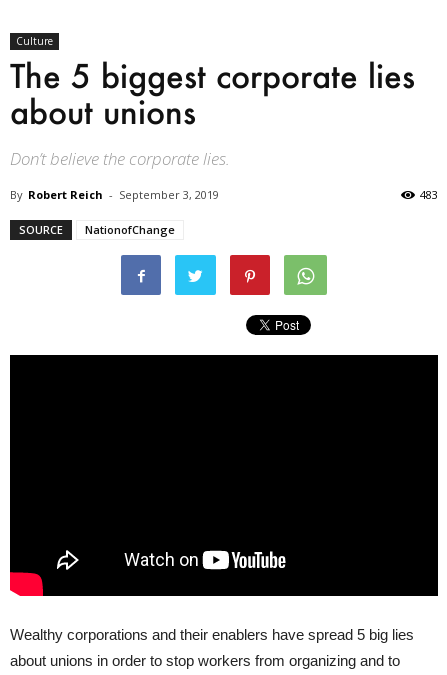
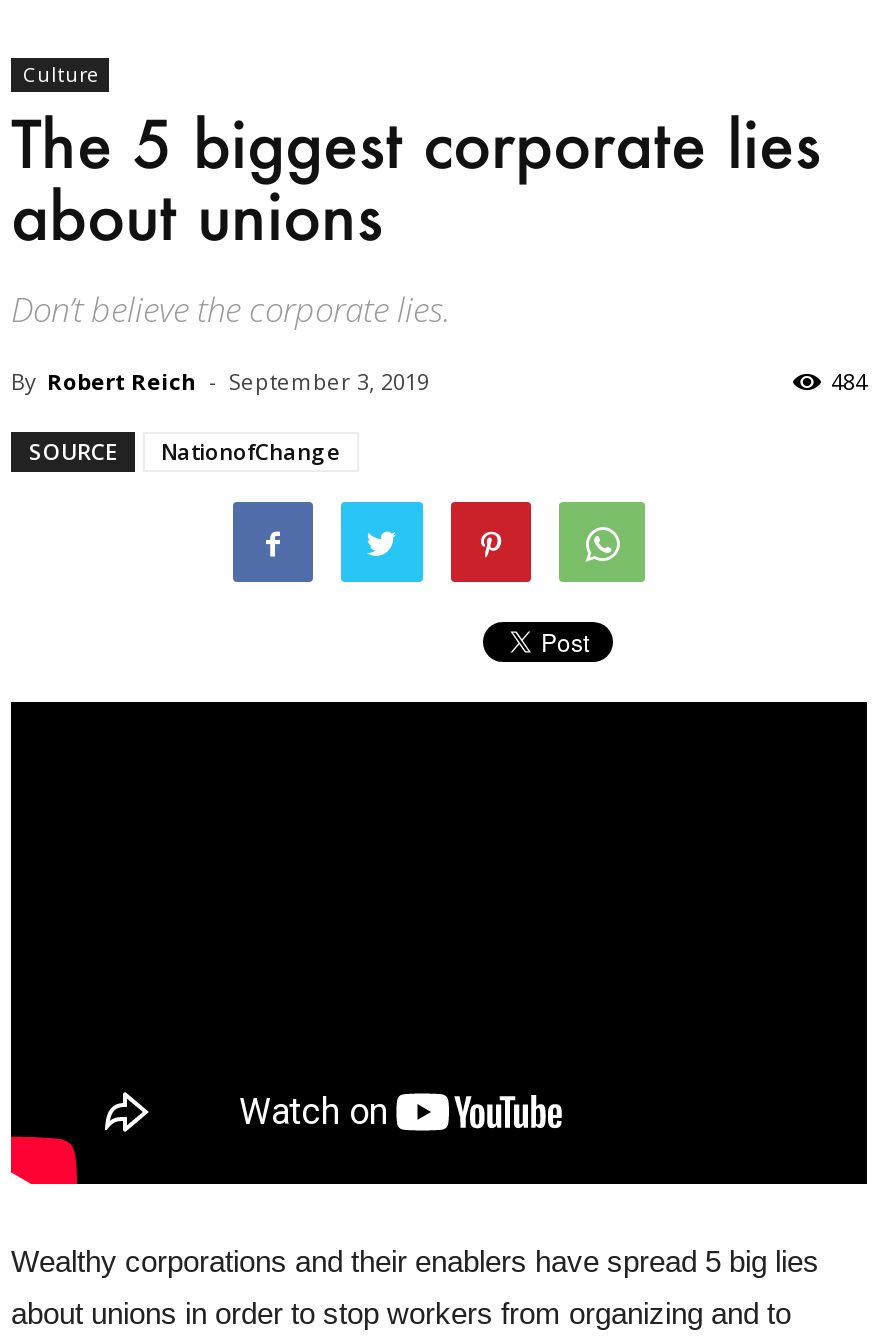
- 483
+ 484
